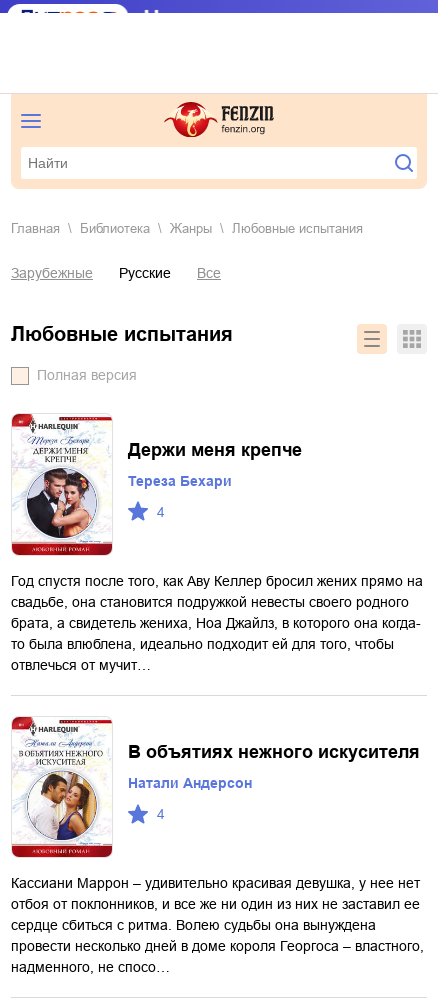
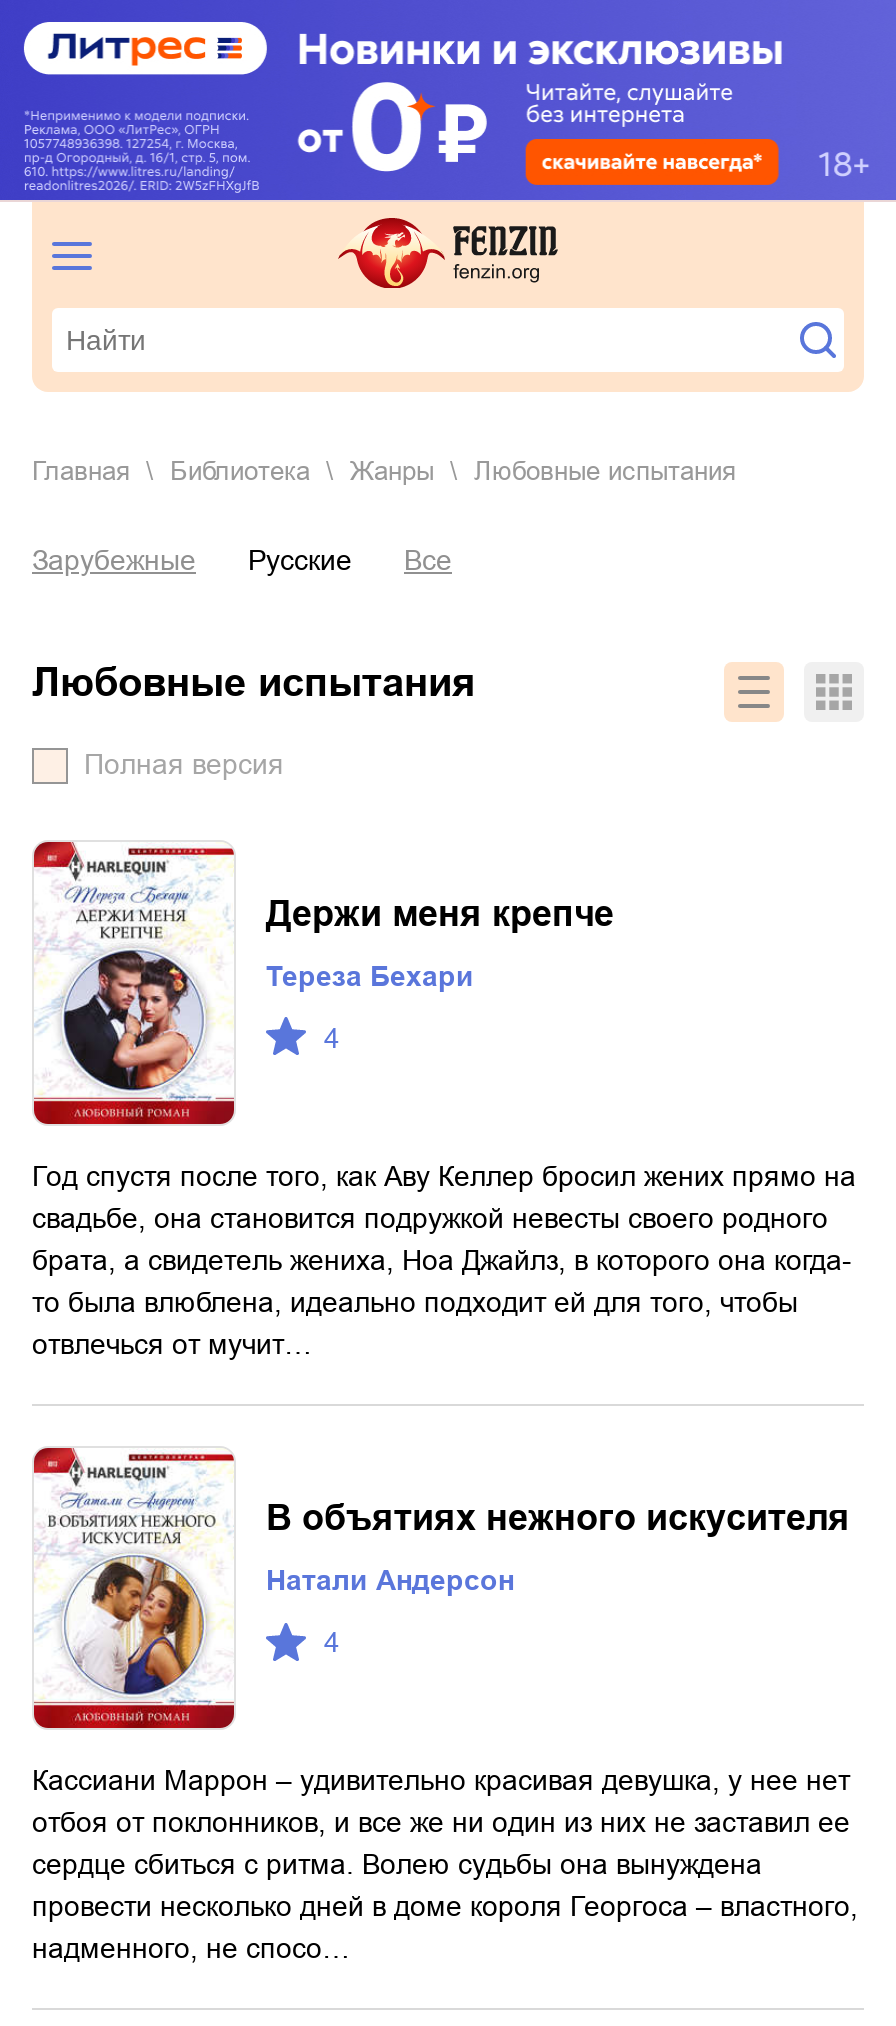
+ [image]
